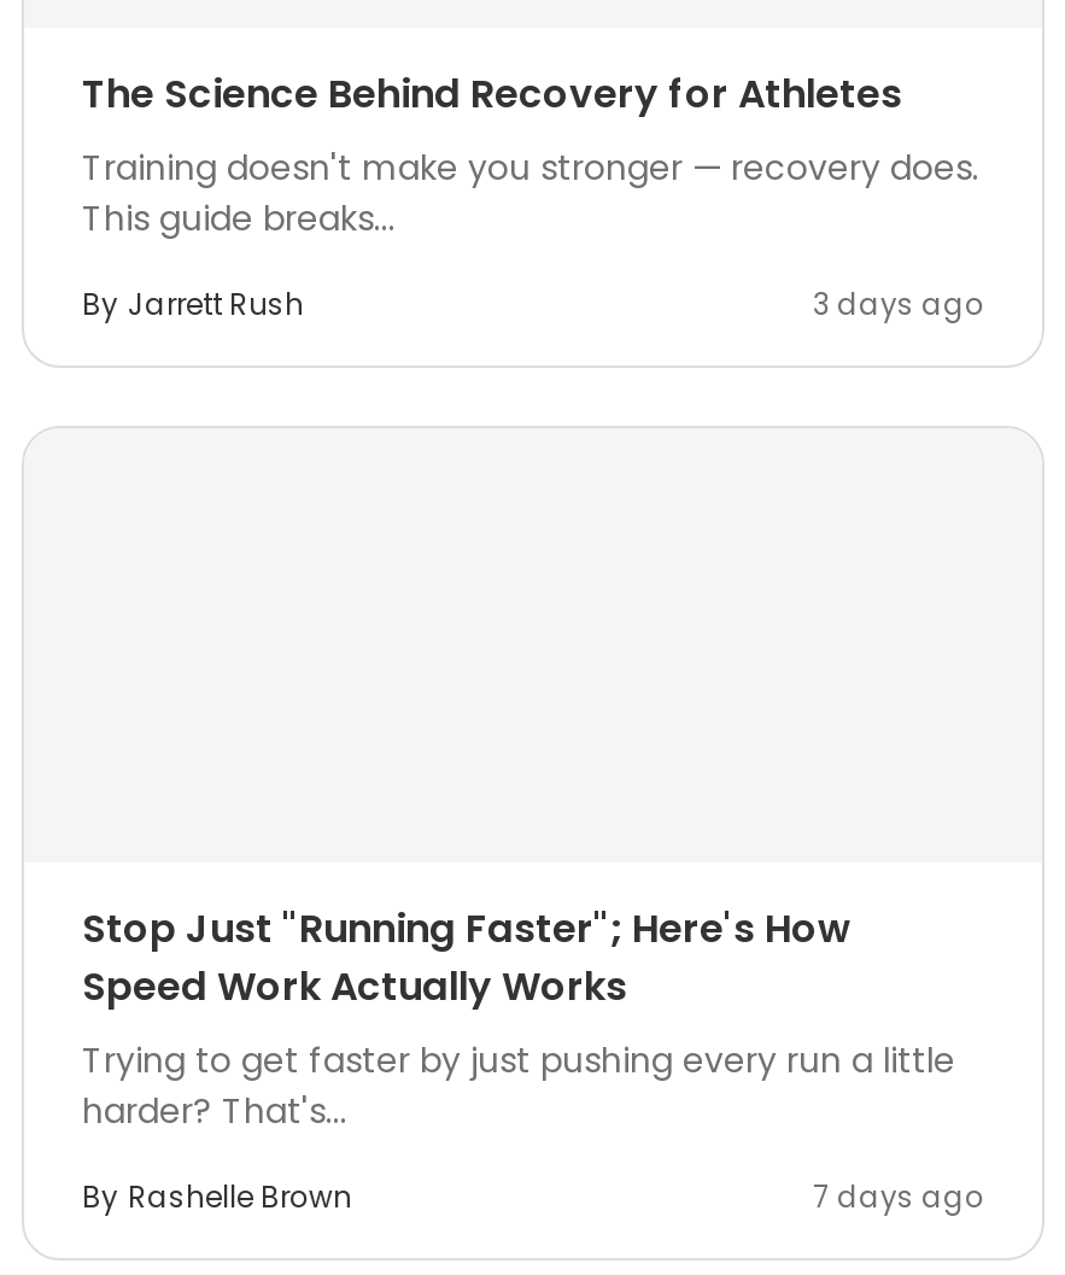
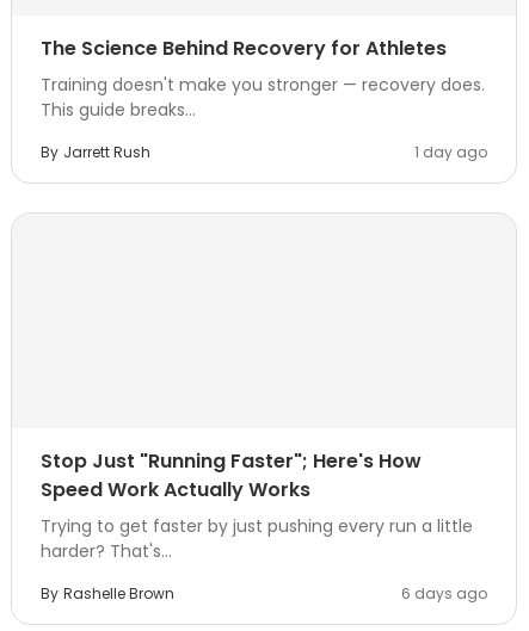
- 3 days ago
+ 1 day ago

- 7 days ago
+ 6 days ago
